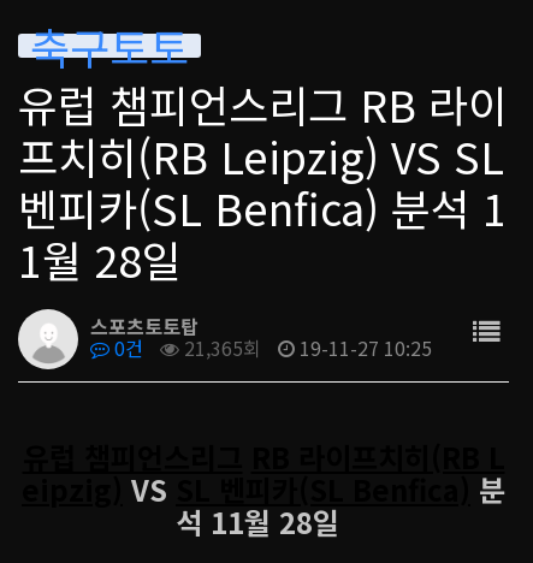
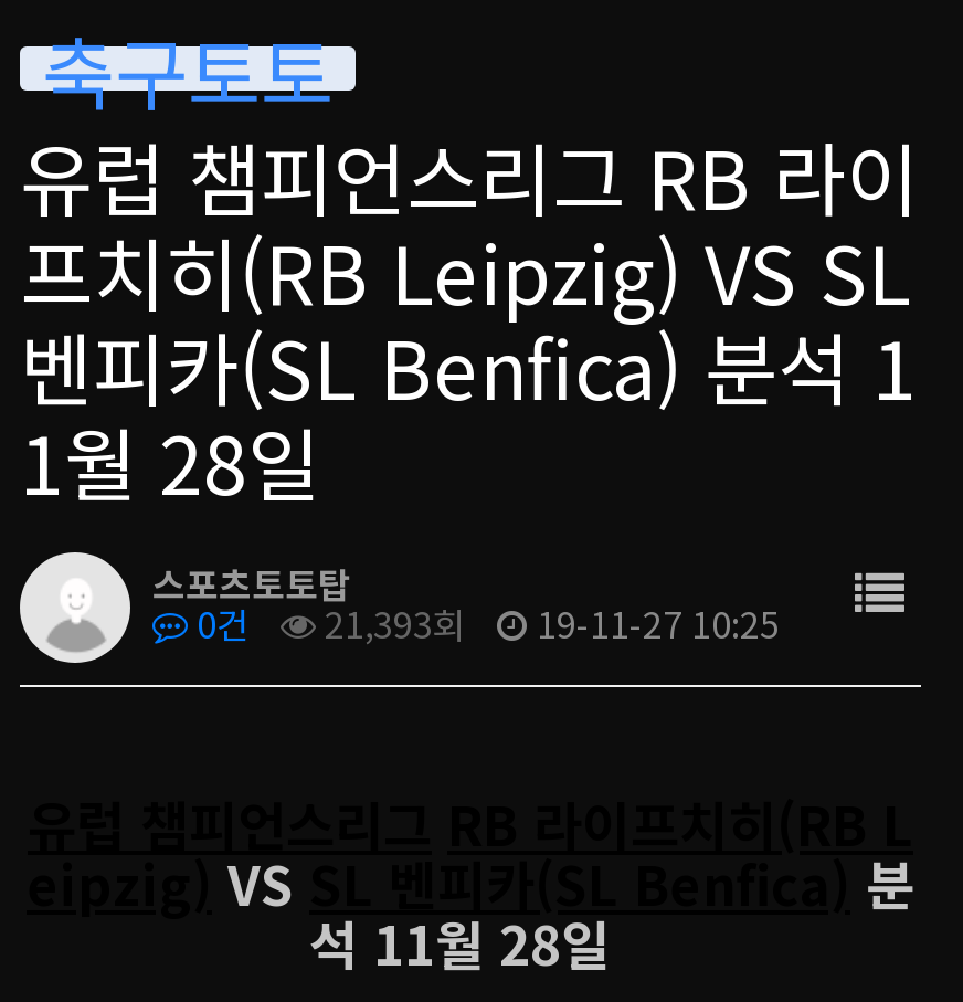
- 0건 21,365회 19-11-27 10:25
+ 0건 21,393회 19-11-27 10:25
